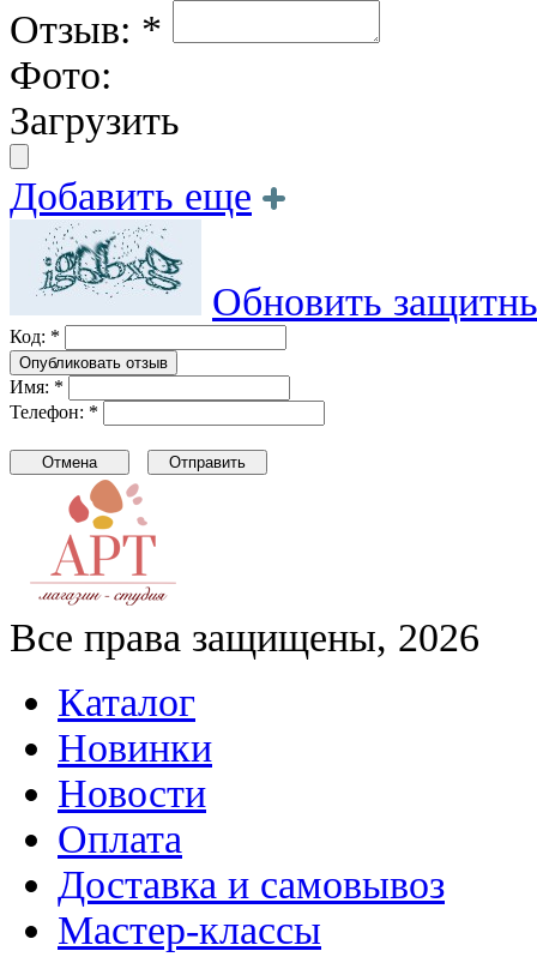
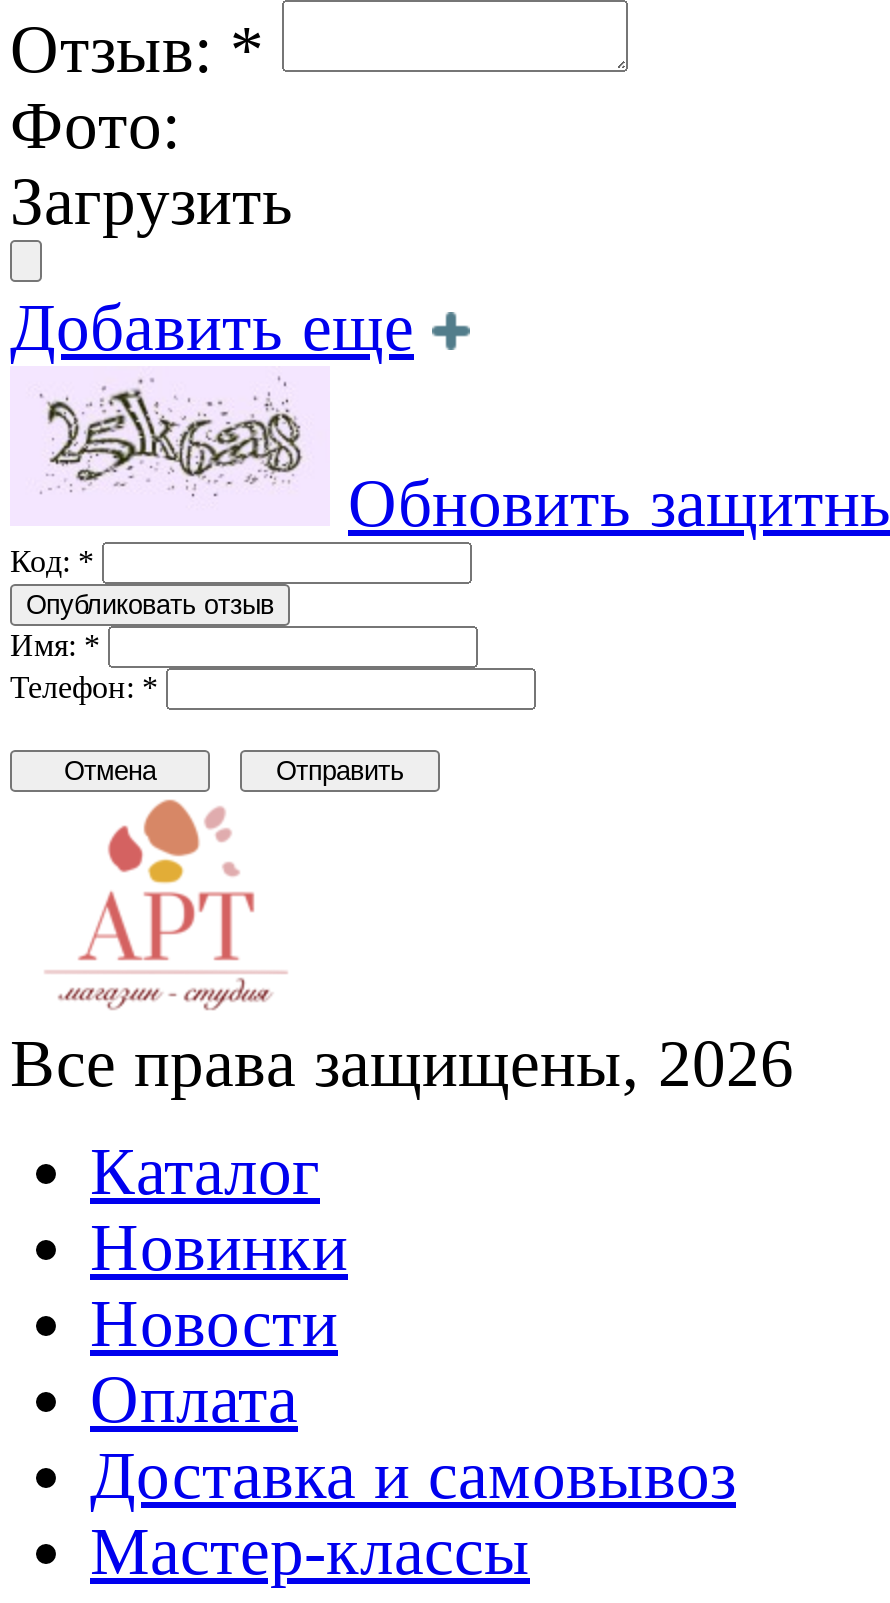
- [image]
+ [image]
